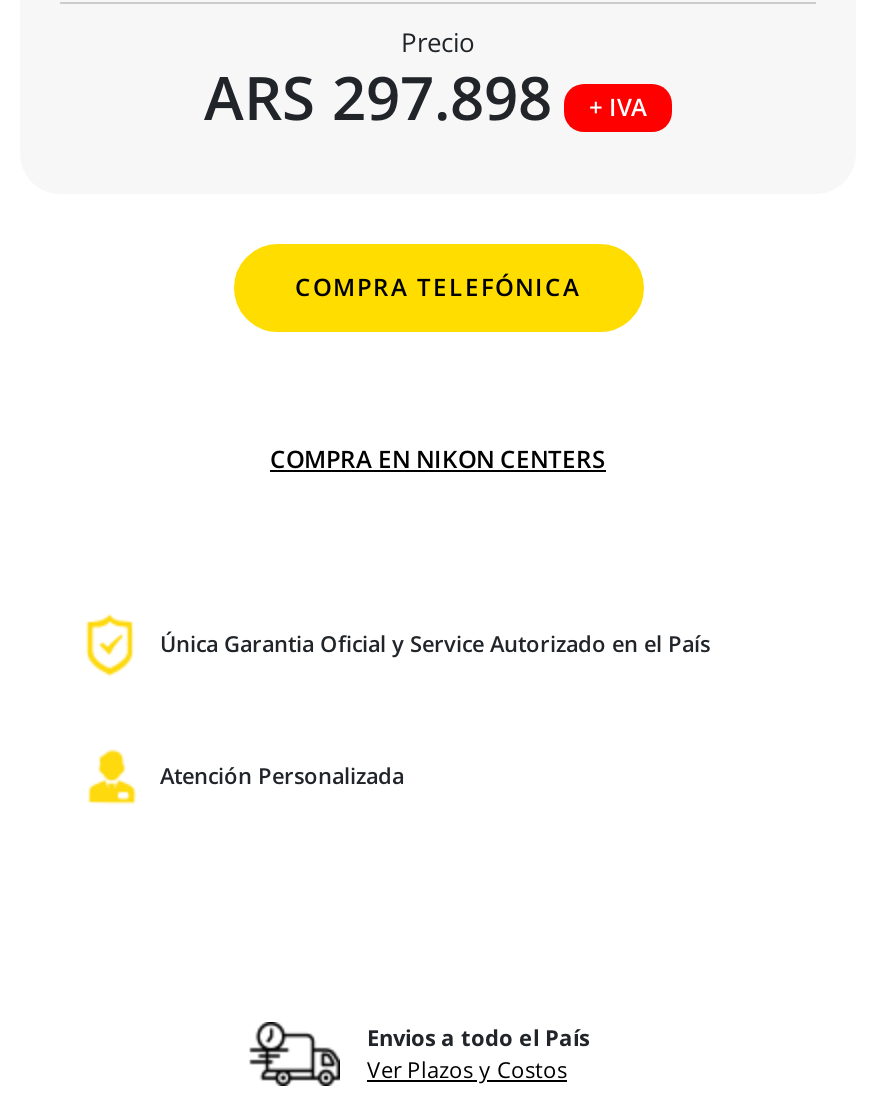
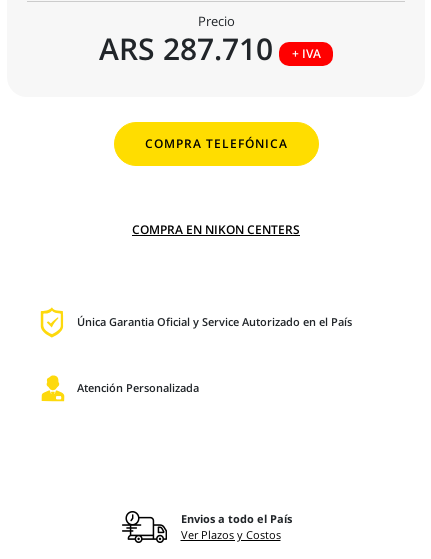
- ARS 297.898 + IVA
+ ARS 287.710 + IVA
